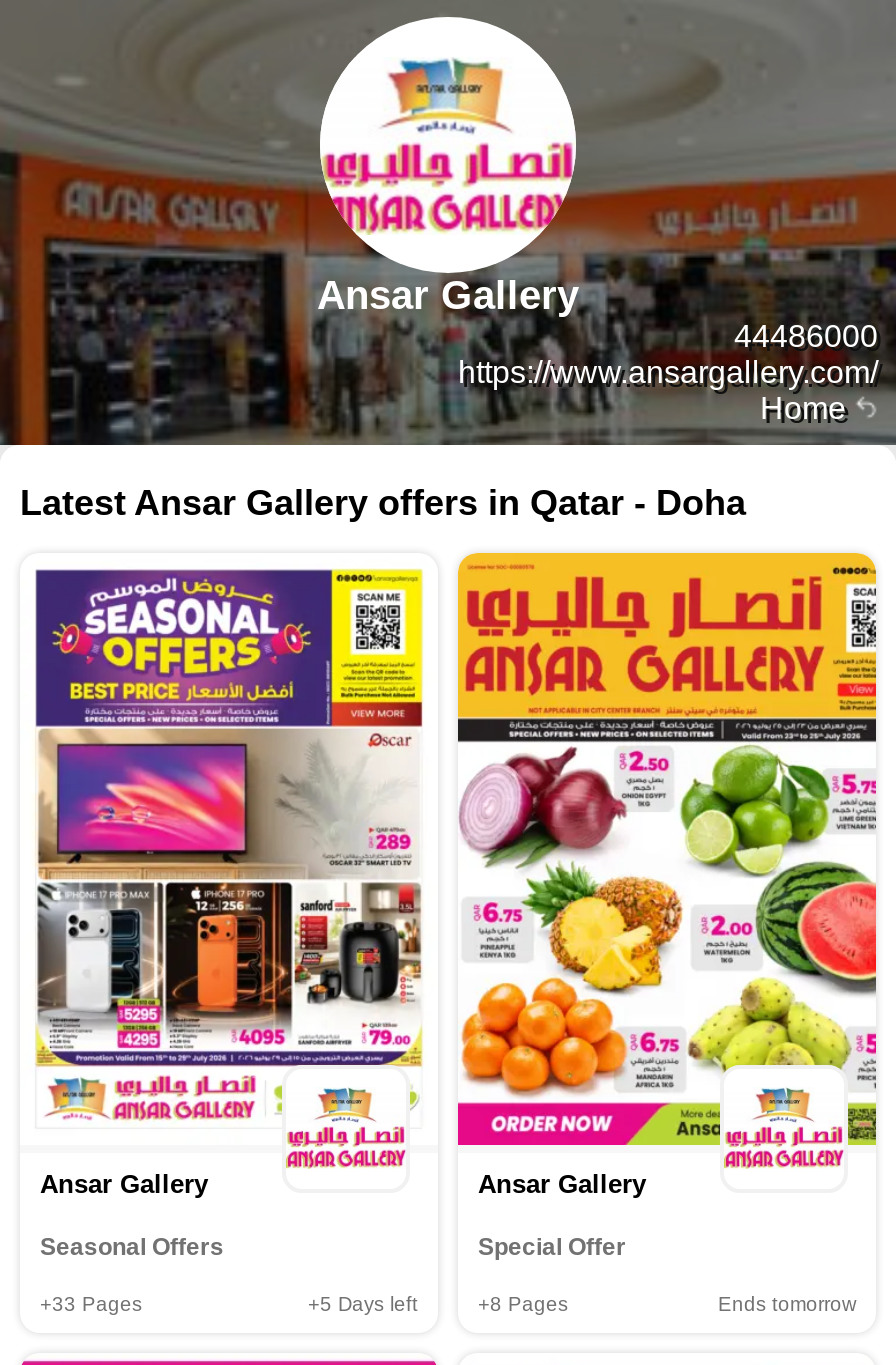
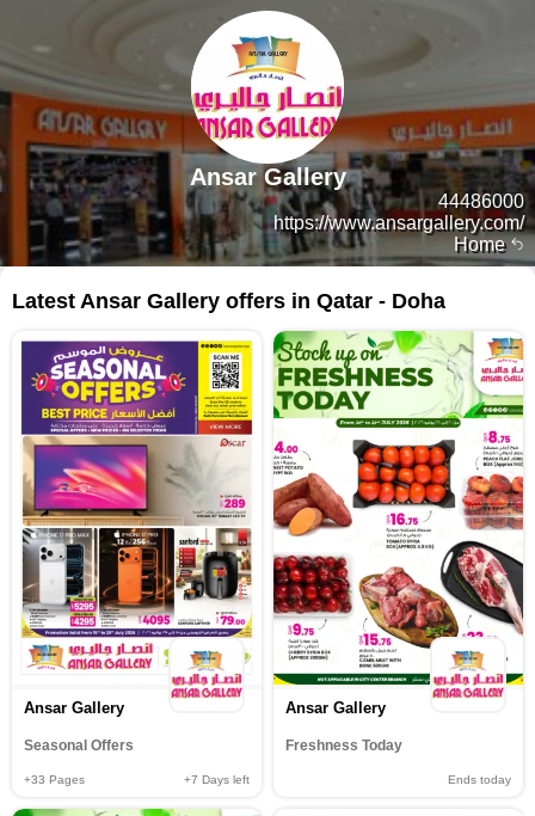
- [image]
+ [image]

- Special Offer
+ Freshness Today

- +5 Days left
+ +7 Days left

- +8 Pages
- Ends tomorrow
+ Ends today
